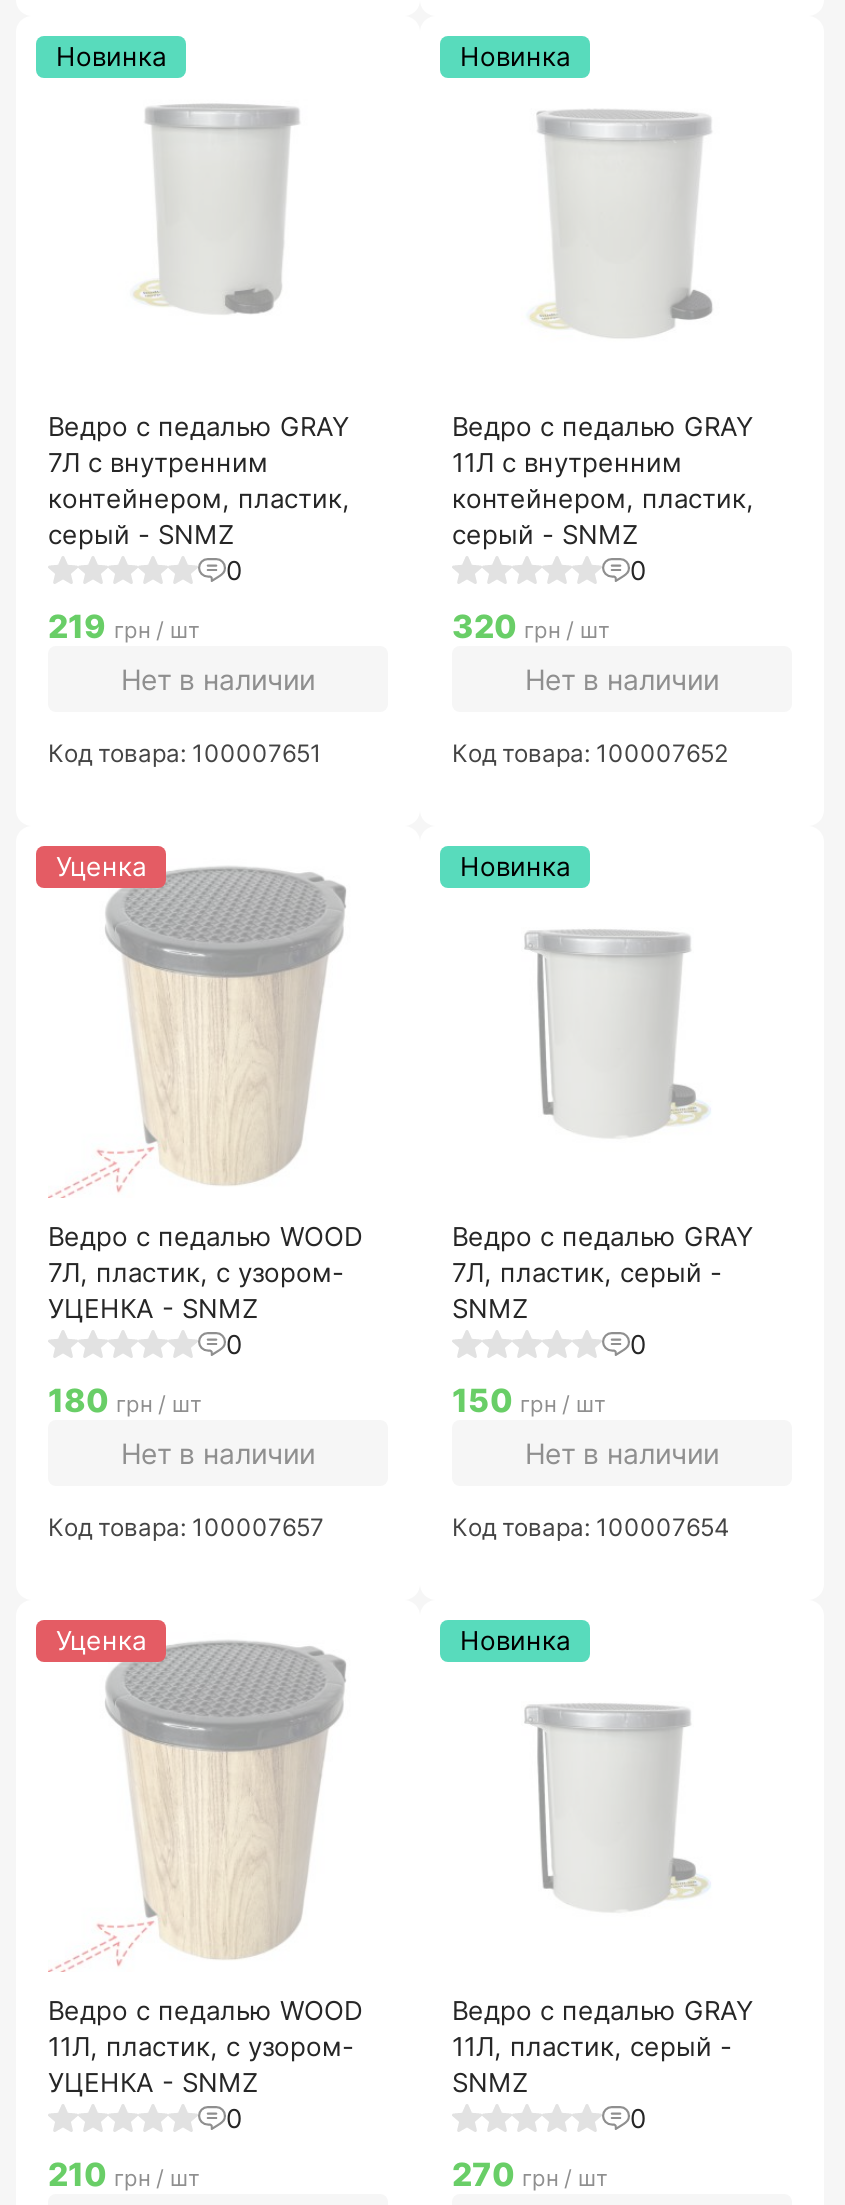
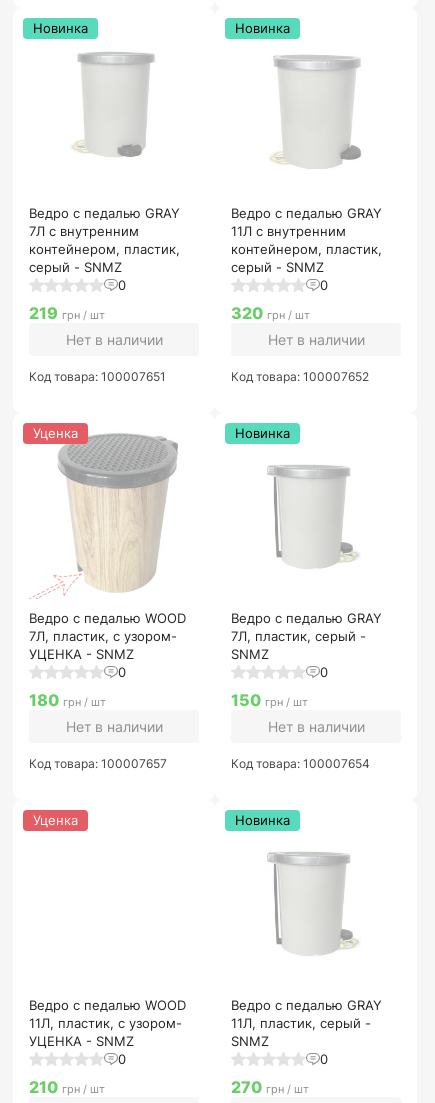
- [image]
